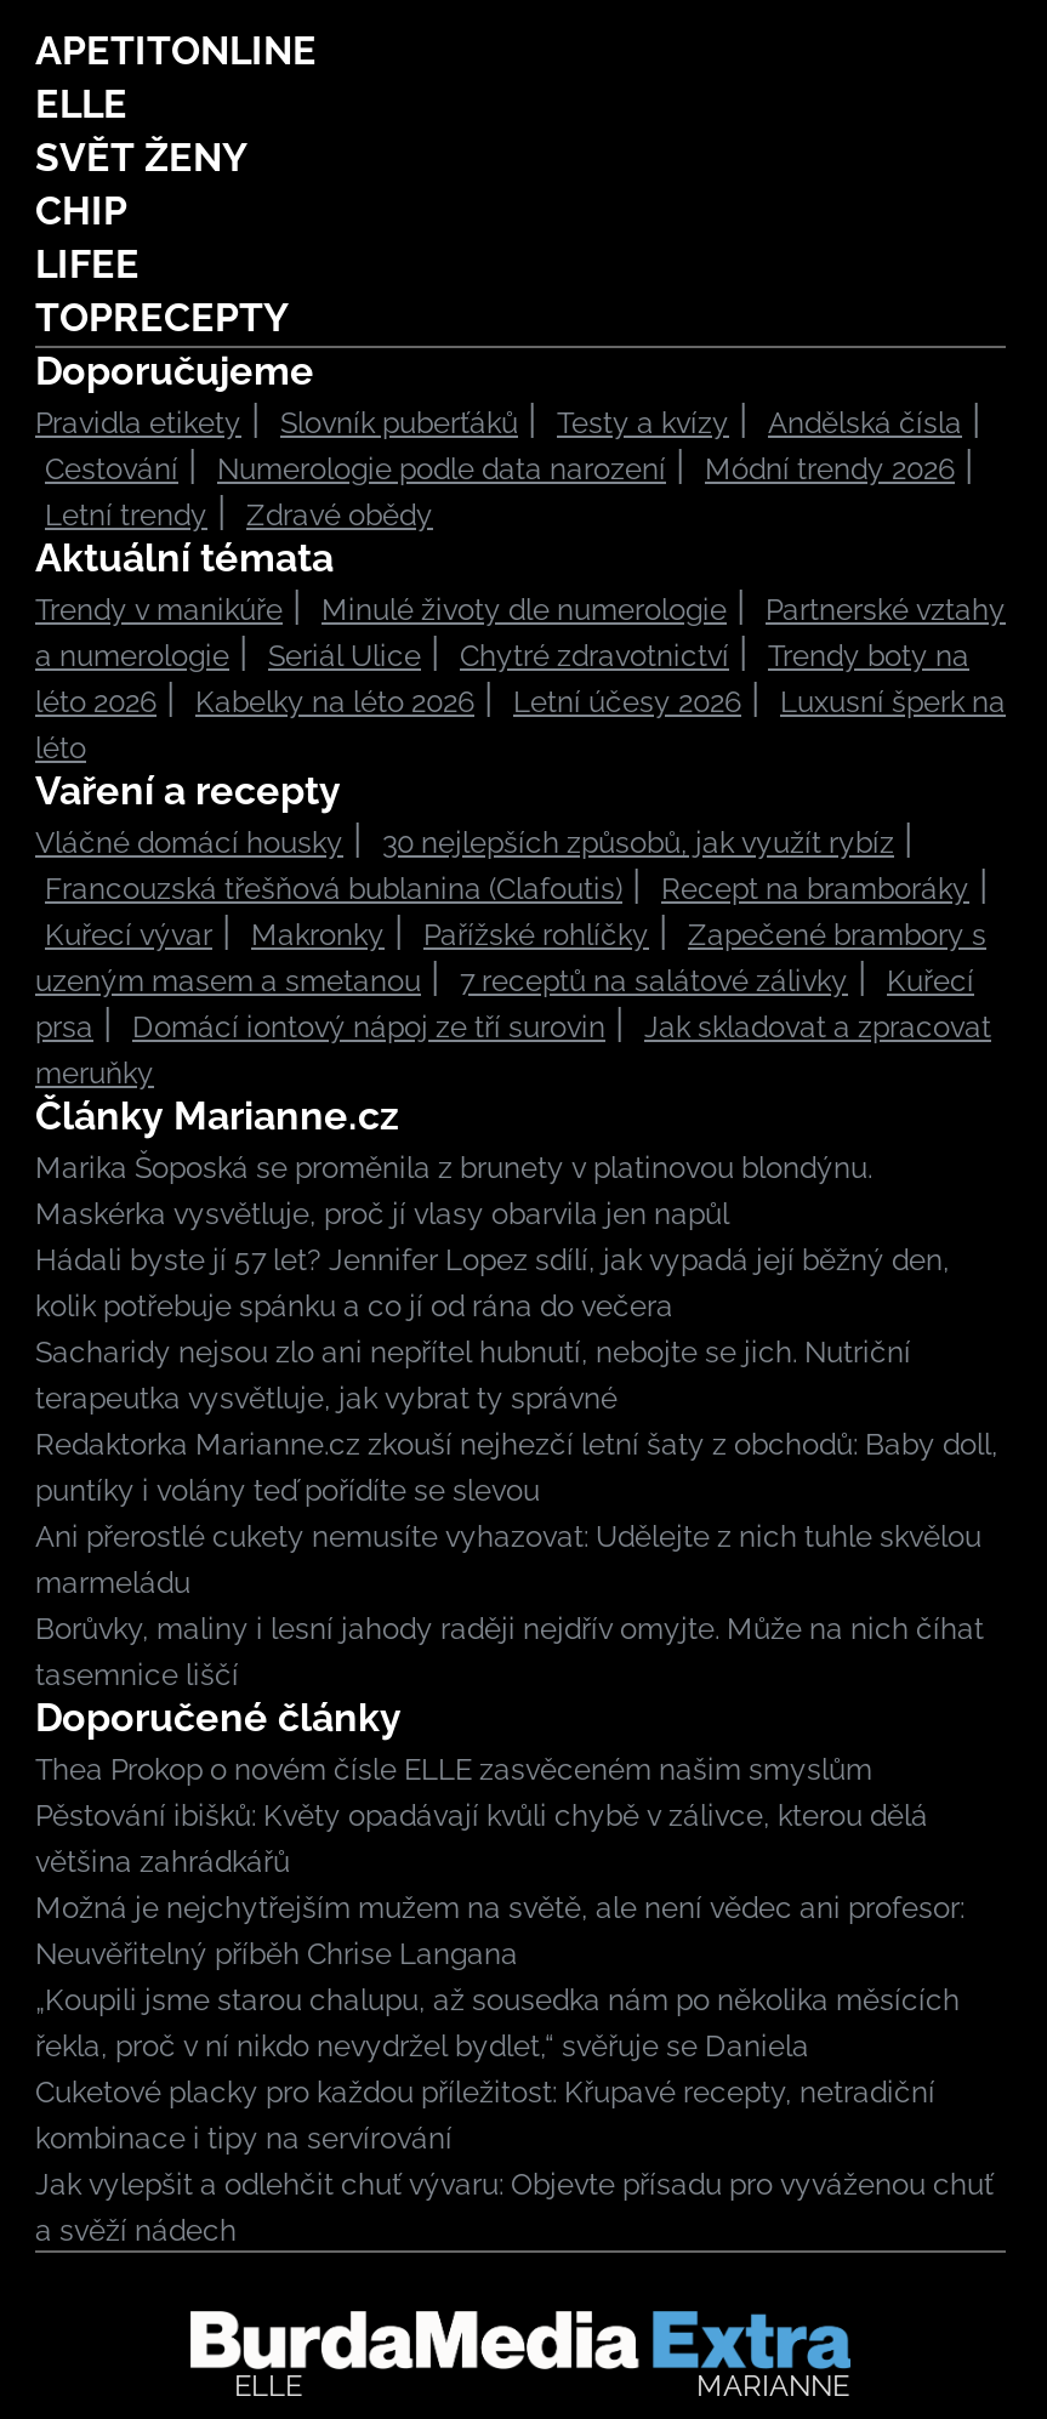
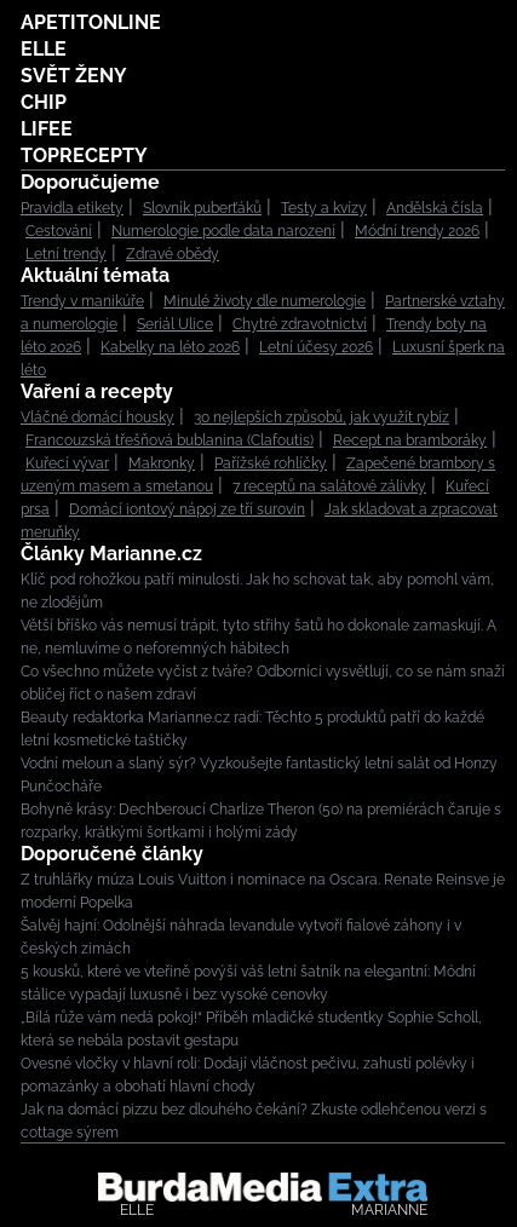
- Marika Šoposká se proměnila z brunety v platinovou blondýnu.
- Maskérka vysvětluje, proč jí vlasy obarvila jen napůl
- Hádali byste jí 57 let? Jennifer Lopez sdílí, jak vypadá její běžný den,
- kolik potřebuje spánku a co jí od rána do večera
- Sacharidy nejsou zlo ani nepřítel hubnutí, nebojte se jich. Nutriční
- terapeutka vysvětluje, jak vybrat ty správné
- Redaktorka Marianne.cz zkouší nejhezčí letní šaty z obchodů: Baby doll,
- puntíky i volány teď pořídíte se slevou
- Ani přerostlé cukety nemusíte vyhazovat: Udělejte z nich tuhle skvělou
- marmeládu
- Borůvky, maliny i lesní jahody raději nejdřív omyjte. Může na nich číhat
- tasemnice liščí
+ Klíč pod rohožkou patří minulosti. Jak ho schovat tak, aby pomohl vám,
+ ne zlodějům
+ Větší bříško vás nemusí trápit, tyto střihy šatů ho dokonale zamaskují. A
+ ne, nemluvíme o neforemných hábitech
+ Co všechno můžete vyčíst z tváře? Odborníci vysvětlují, co se nám snaží
+ obličej říct o našem zdraví
+ Beauty redaktorka Marianne.cz radí: Těchto 5 produktů patří do každé
+ letní kosmetické taštičky
+ Vodní meloun a slaný sýr? Vyzkoušejte fantastický letní salát od Honzy
+ Punčocháře
+ Bohyně krásy: Dechberoucí Charlize Theron (50) na premiérách čaruje s
+ rozparky, krátkými šortkami i holými zády

- Thea Prokop o novém čísle ELLE zasvěceném našim smyslům
- Pěstování ibišků: Květy opadávají kvůli chybě v zálivce, kterou dělá
- většina zahrádkářů
- Možná je nejchytřejším mužem na světě, ale není vědec ani profesor:
- Neuvěřitelný příběh Chrise Langana
- „Koupili jsme starou chalupu, až sousedka nám po několika měsících
- řekla, proč v ní nikdo nevydržel bydlet,“ svěřuje se Daniela
- Cuketové placky pro každou příležitost: Křupavé recepty, netradiční
- kombinace i tipy na servírování
- Jak vylepšit a odlehčit chuť vývaru: Objevte přísadu pro vyváženou chuť
- a svěží nádech
+ Z truhlářky múza Louis Vuitton i nominace na Oscara. Renate Reinsve je
+ moderní Popelka
+ Šalvěj hajní: Odolnější náhrada levandule vytvoří fialové záhony i v
+ českých zimách
+ 5 kousků, které ve vteřině povýší váš letní šatník na elegantní: Módní
+ stálice vypadají luxusně i bez vysoké cenovky
+ „Bílá růže vám nedá pokoj!“ Příběh mladičké studentky Sophie Scholl,
+ která se nebála postavit gestapu
+ Ovesné vločky v hlavní roli: Dodají vláčnost pečivu, zahustí polévky i
+ pomazánky a obohatí hlavní chody
+ Jak na domácí pizzu bez dlouhého čekání? Zkuste odlehčenou verzi s
+ cottage sýrem
